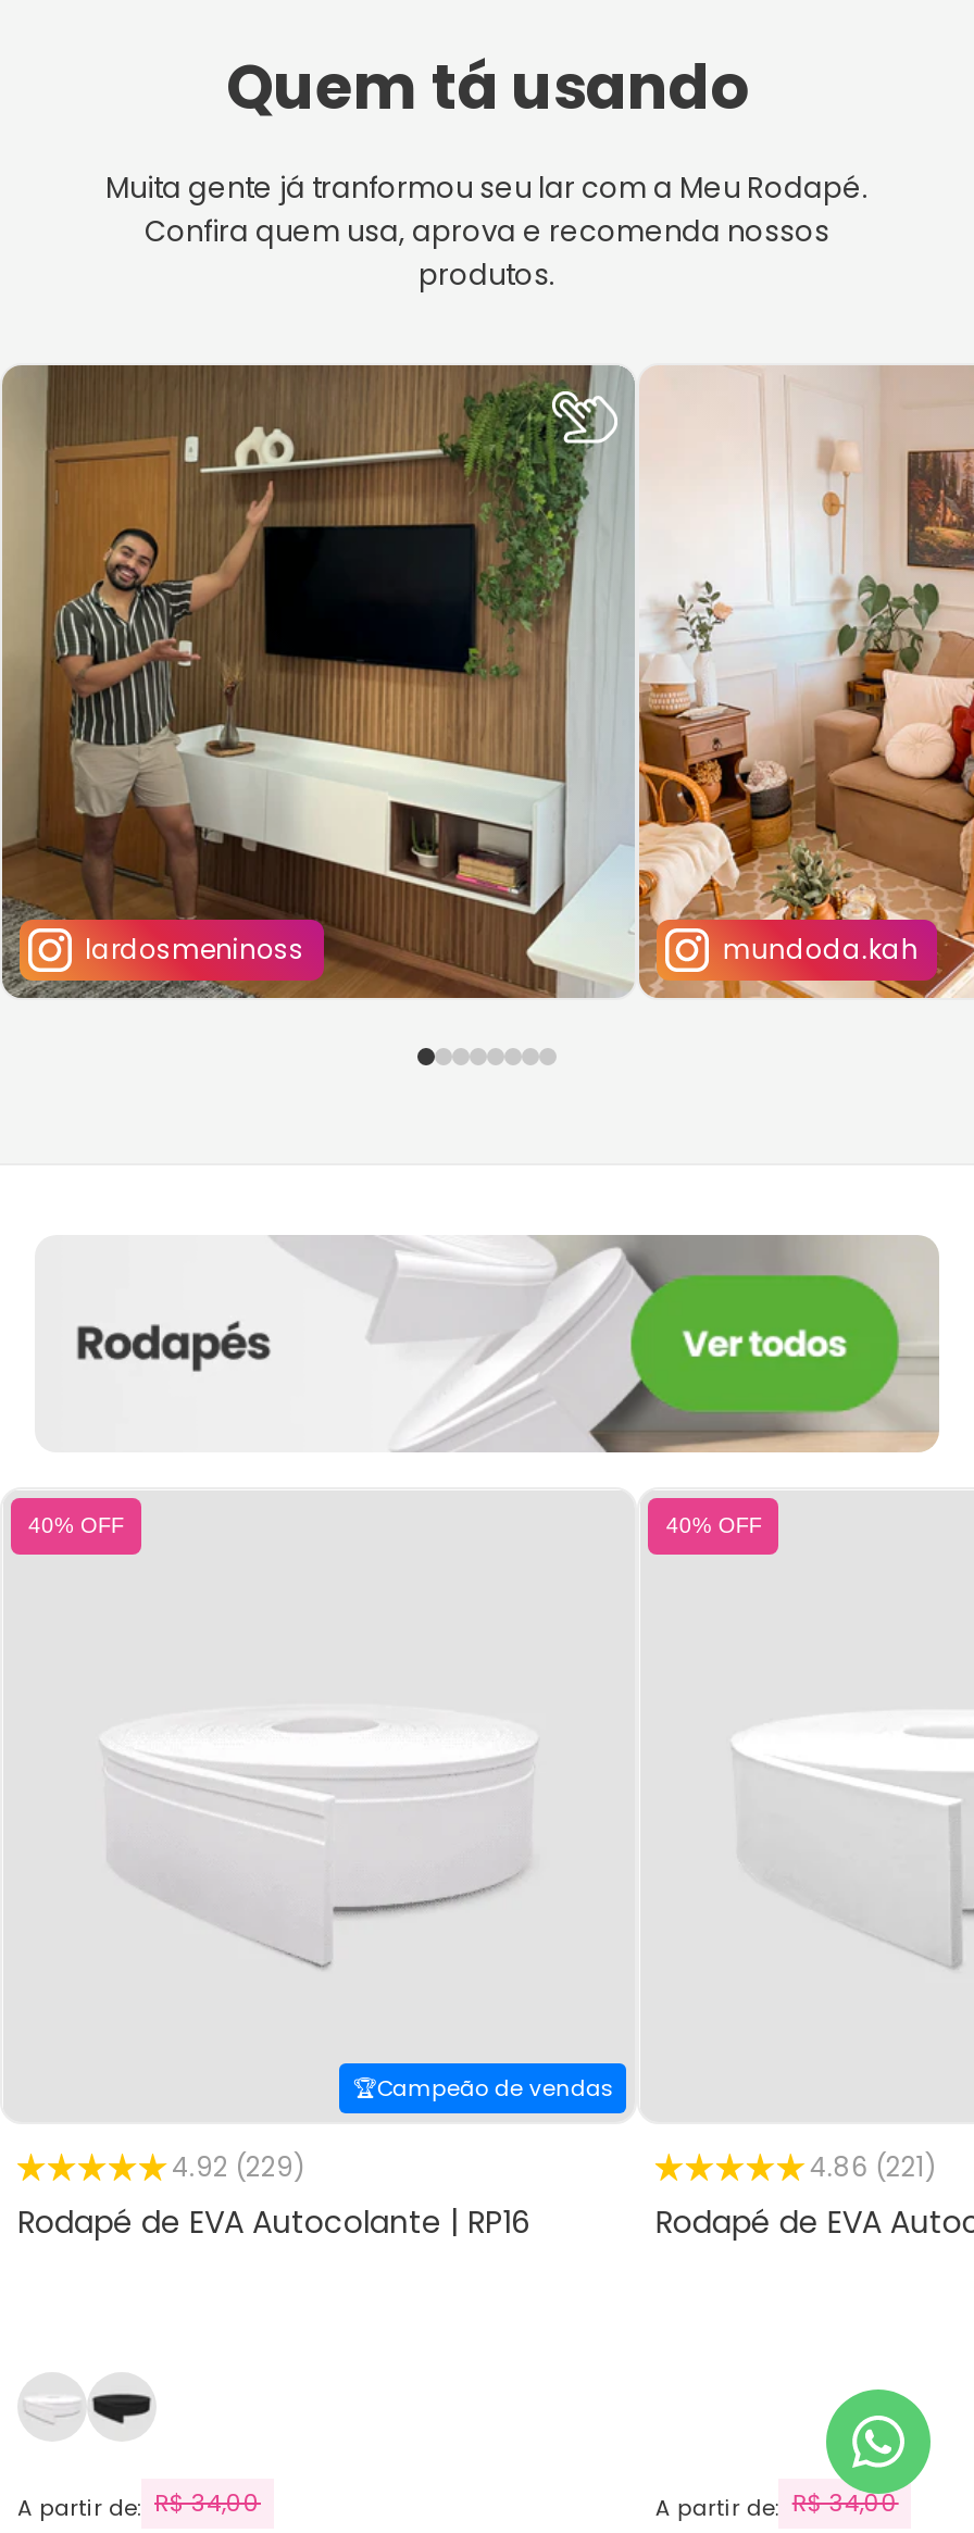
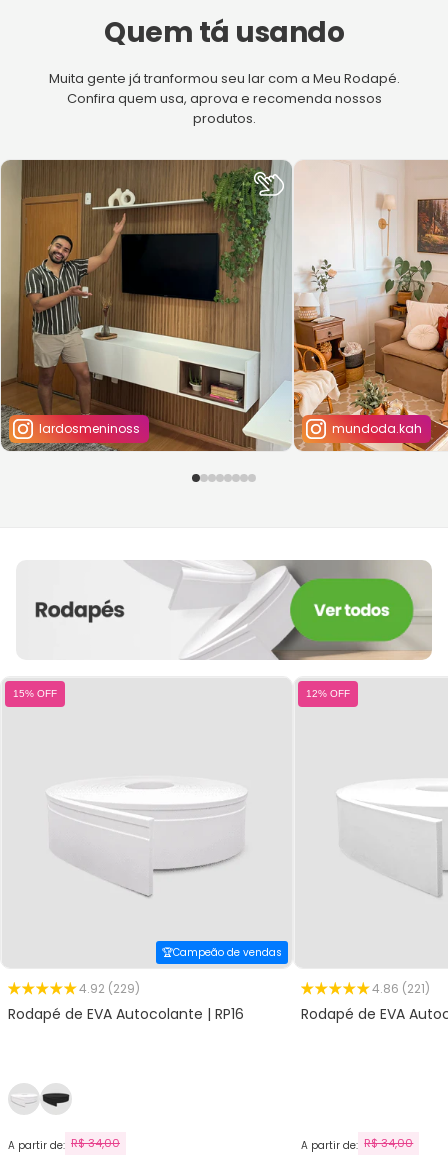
- 40% OFF
+ 15% OFF

- 40% OFF
+ 12% OFF

- [image]
